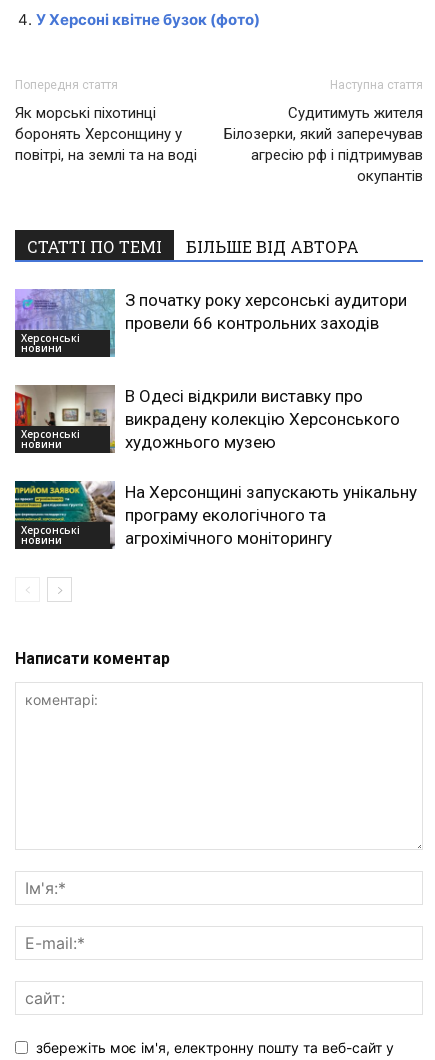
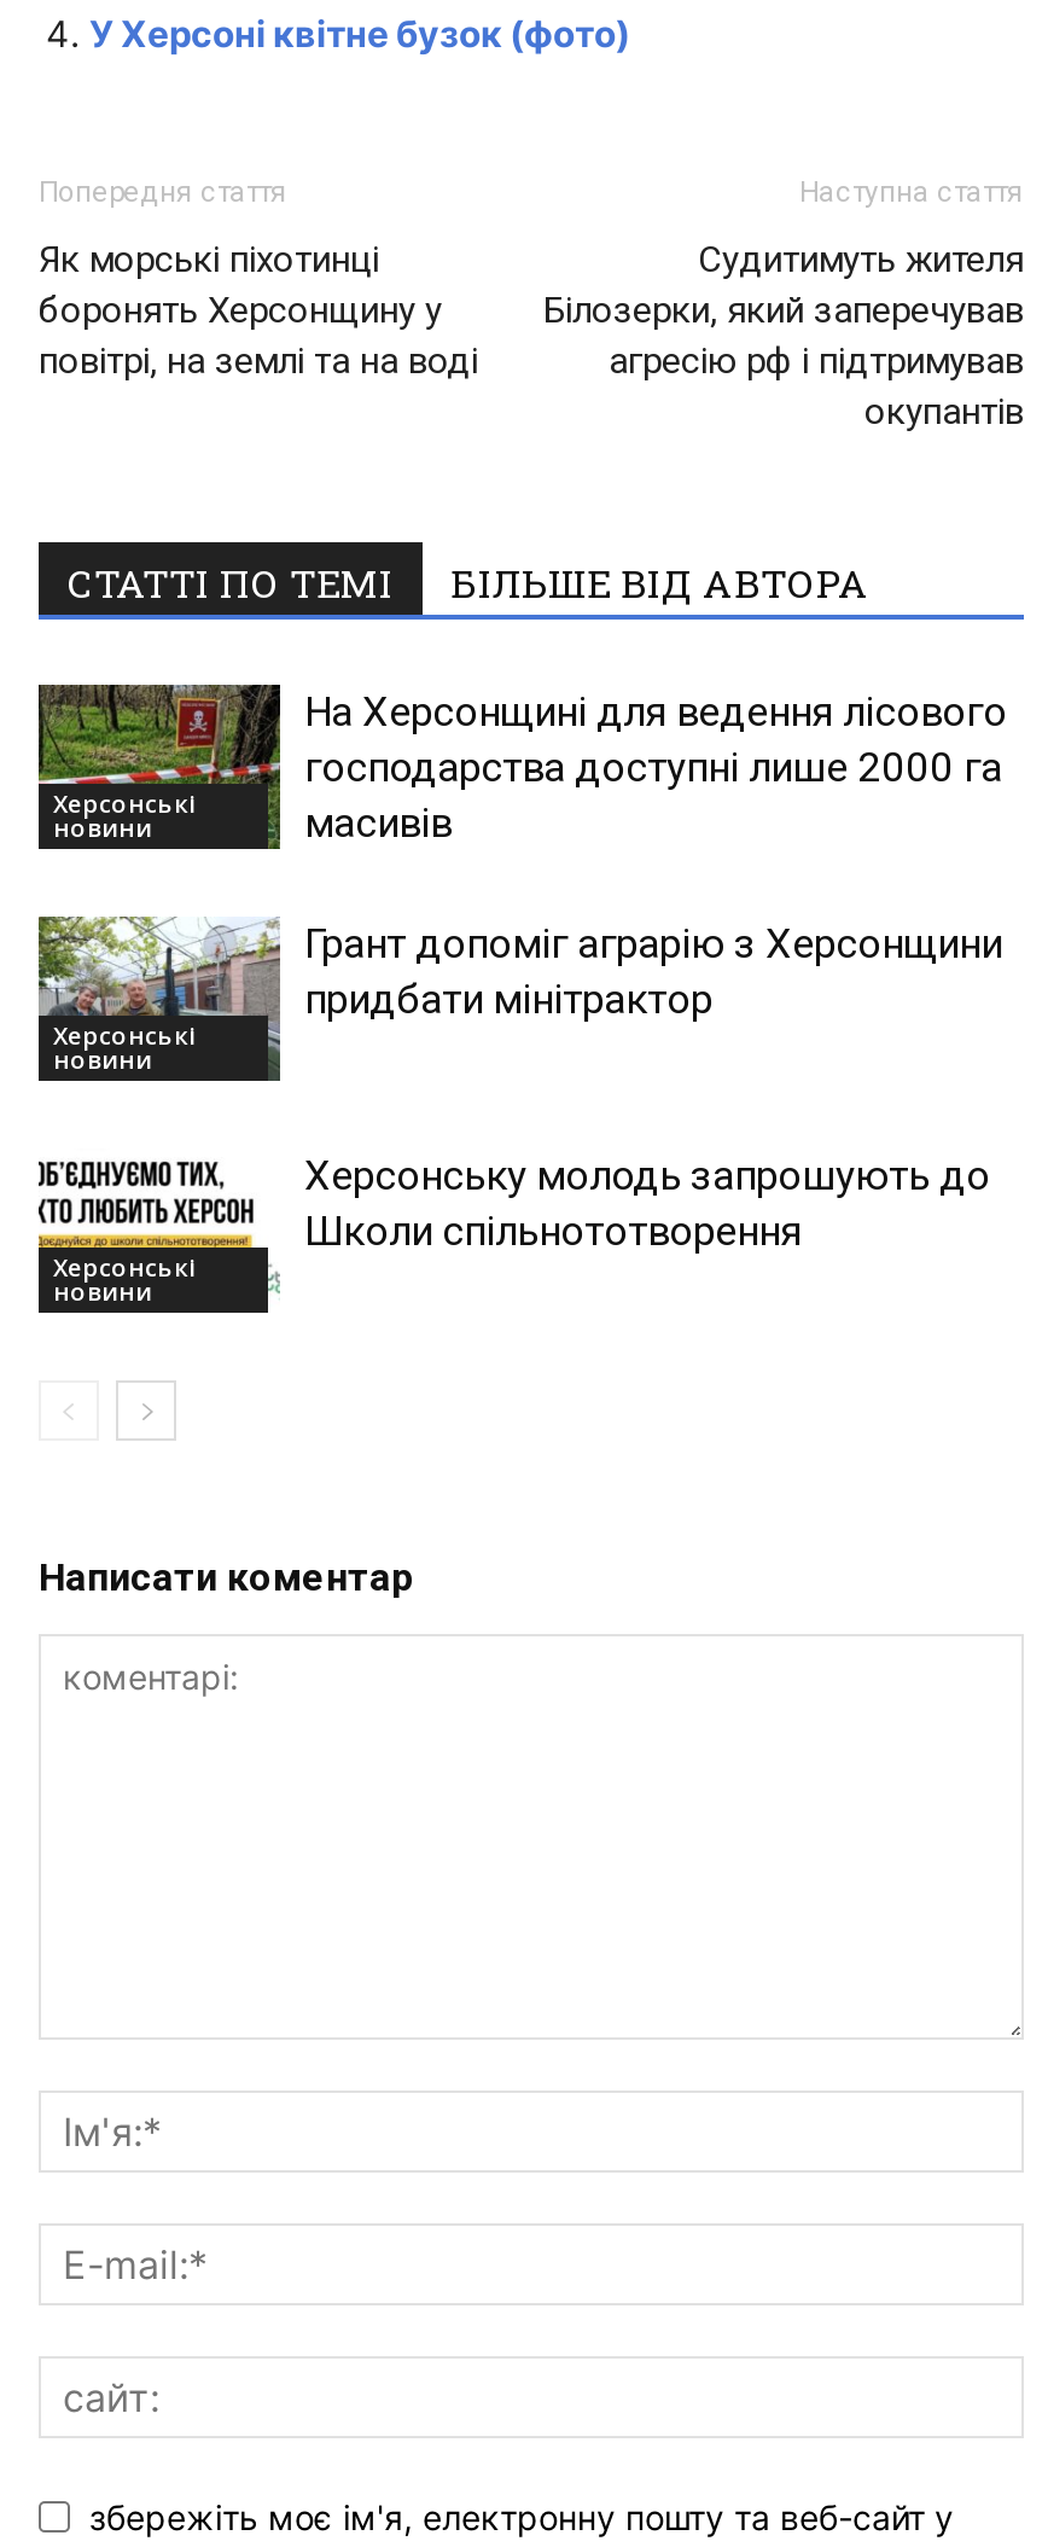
- [image]
- З початку року херсонські аудитори
- провели 66 контрольних заходів
+ [image]
+ На Херсонщині для ведення лісового
+ господарства доступні лише 2000 га
+ масивів

- [image]
- В Одесі відкрили виставку про
- викрадену колекцію Херсонського
- художнього музею
+ [image]
+ Грант допоміг аграрію з Херсонщини
+ придбати мінітрактор

- [image]
- На Херсонщині запускають унікальну
- програму екологічного та
- агрохімічного моніторингу
+ [image]
+ Херсонську молодь запрошують до
+ Школи спільнототворення
